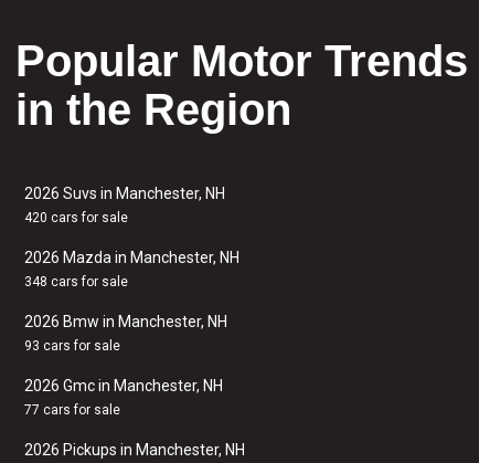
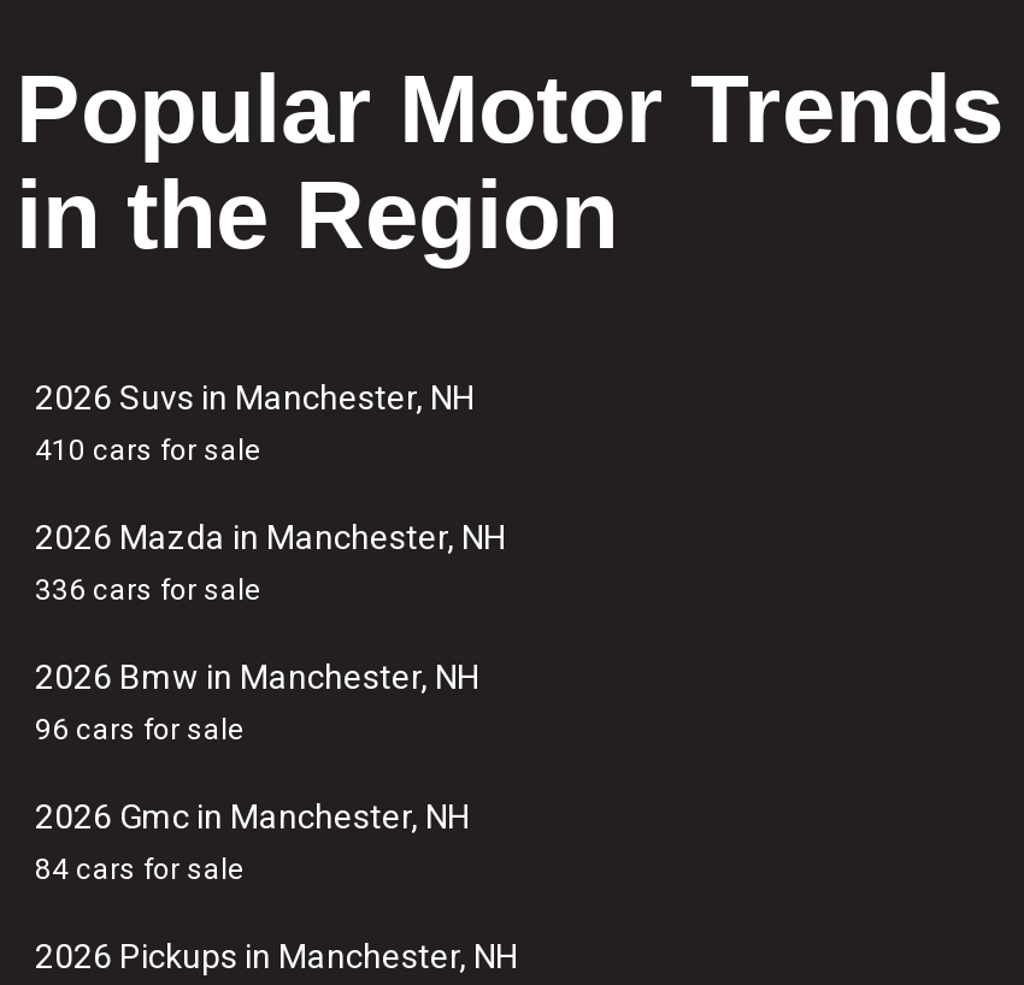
- 420 cars for sale
+ 410 cars for sale

- 348 cars for sale
+ 336 cars for sale

- 93 cars for sale
+ 96 cars for sale

- 77 cars for sale
+ 84 cars for sale
